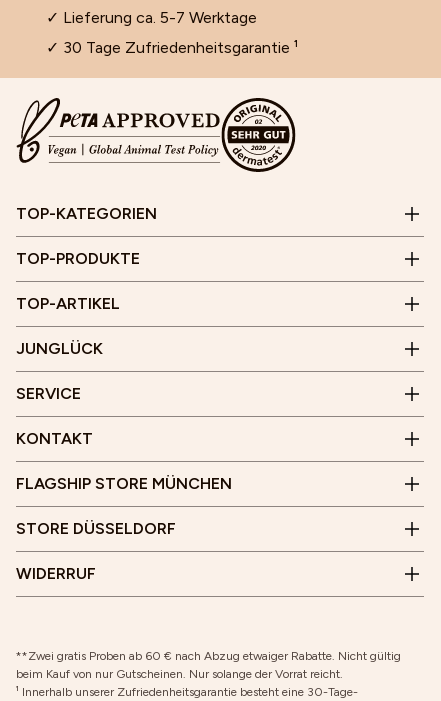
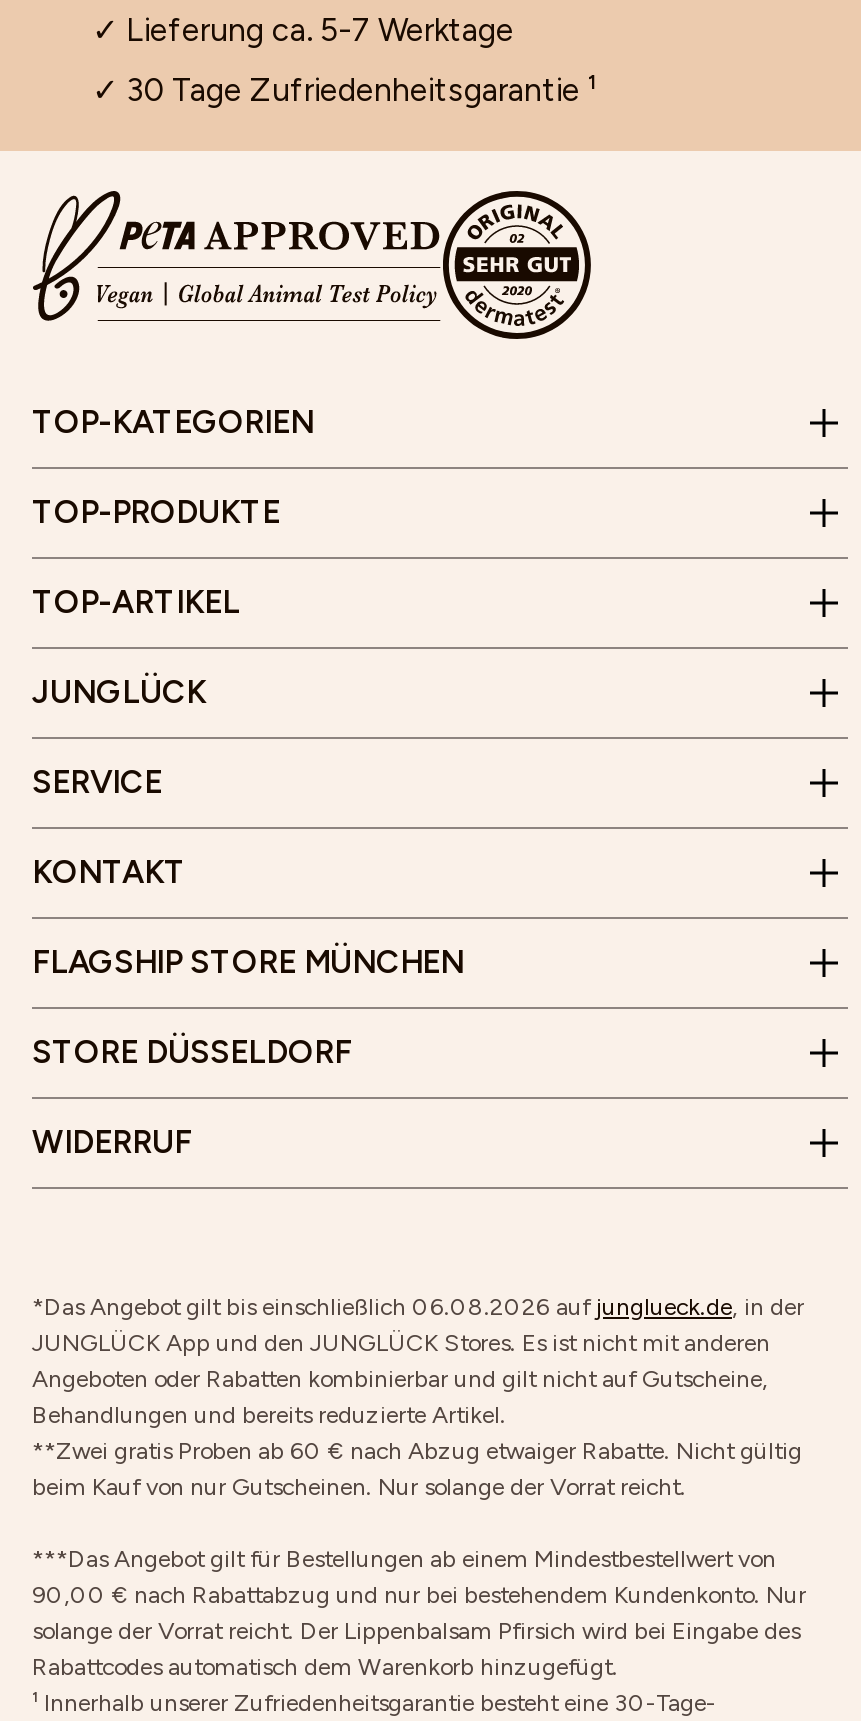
+ *Das Angebot gilt bis einschließlich 06.08.2026 auf junglueck.de, in der
+ JUNGLÜCK App und den JUNGLÜCK Stores. Es ist nicht mit anderen
+ Angeboten oder Rabatten kombinierbar und gilt nicht auf Gutscheine,
+ Behandlungen und bereits reduzierte Artikel.

+ ***Das Angebot gilt für Bestellungen ab einem Mindestbestellwert von
+ 90,00 € nach Rabattabzug und nur bei bestehendem Kundenkonto. Nur
+ solange der Vorrat reicht. Der Lippenbalsam Pfirsich wird bei Eingabe des
+ Rabattcodes automatisch dem Warenkorb hinzugefügt.
